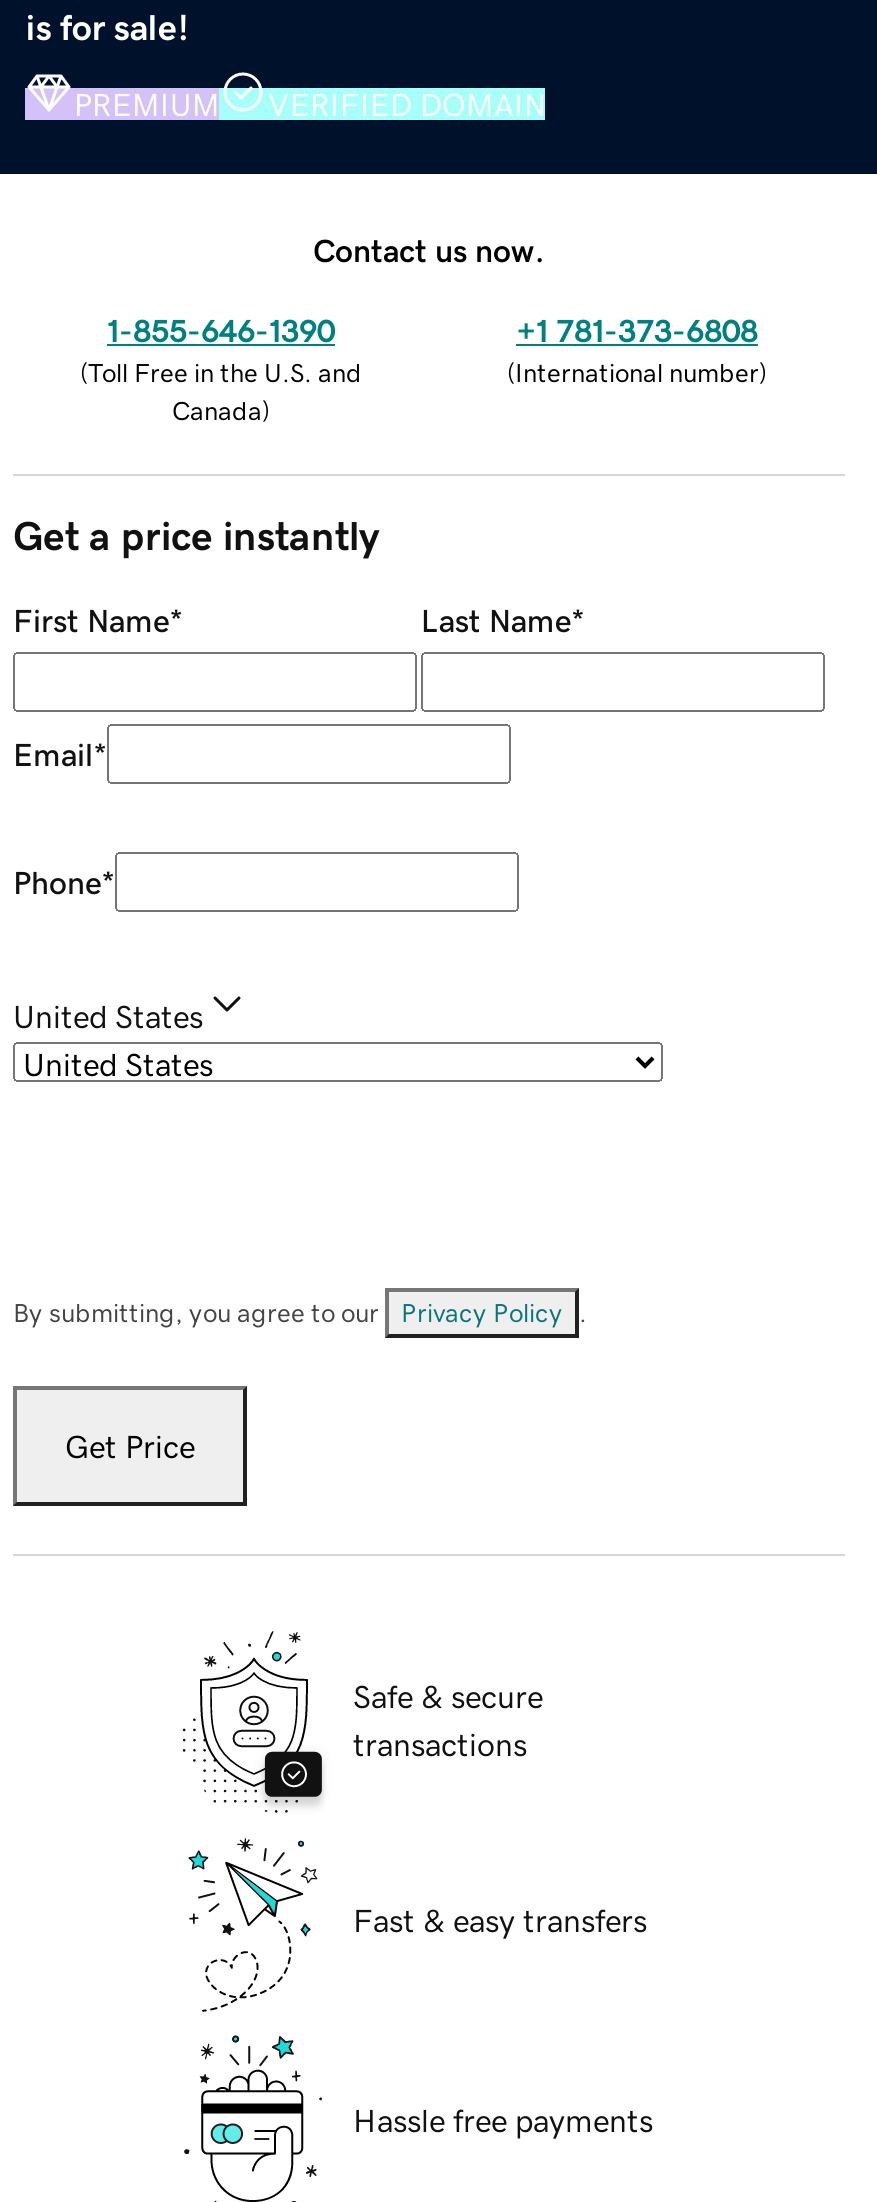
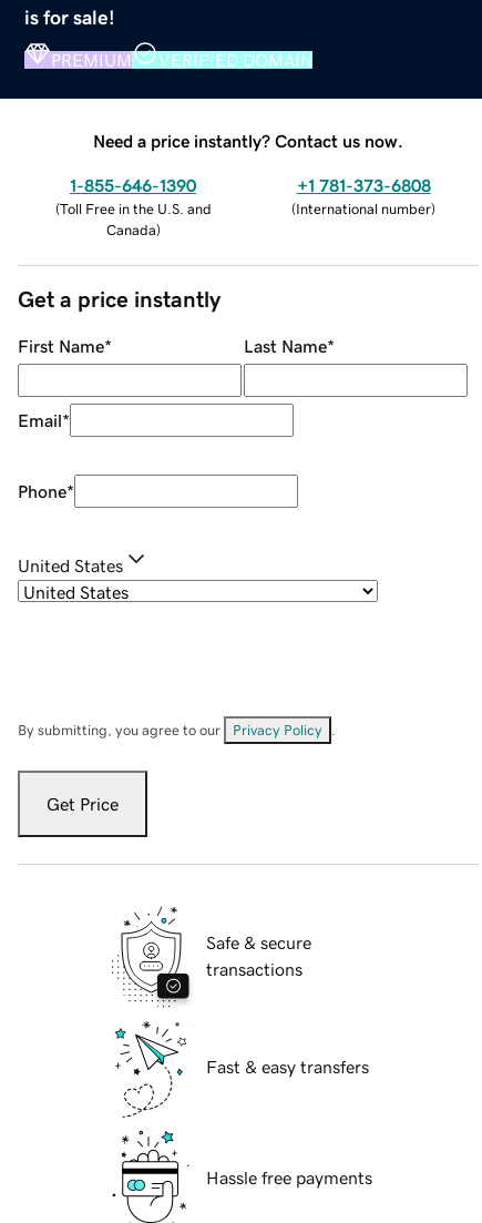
- Contact us now.
+ Need a price instantly? Contact us now.
